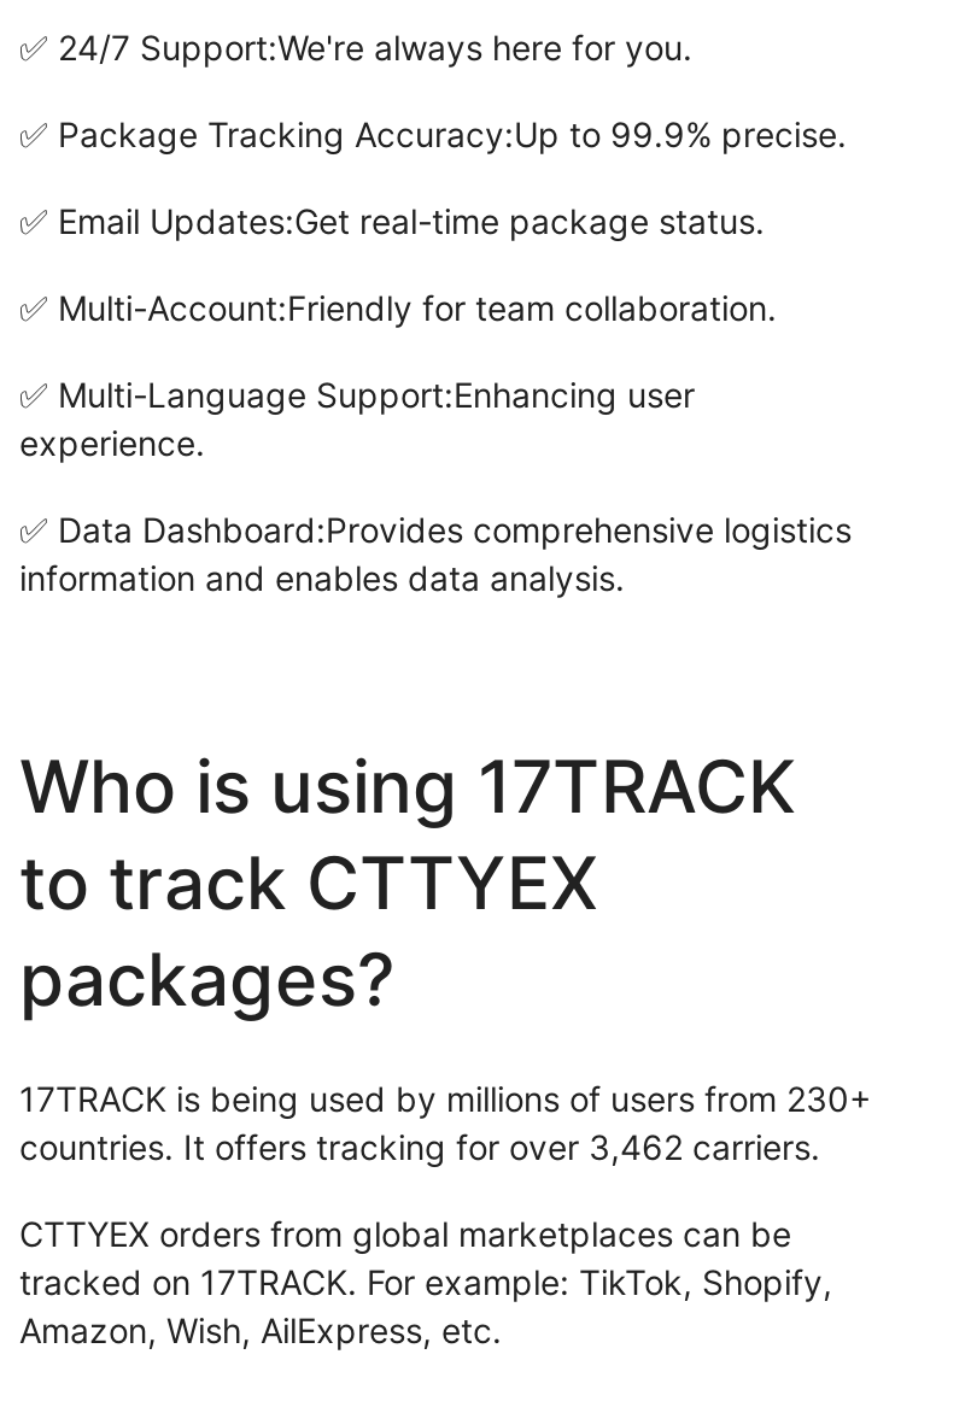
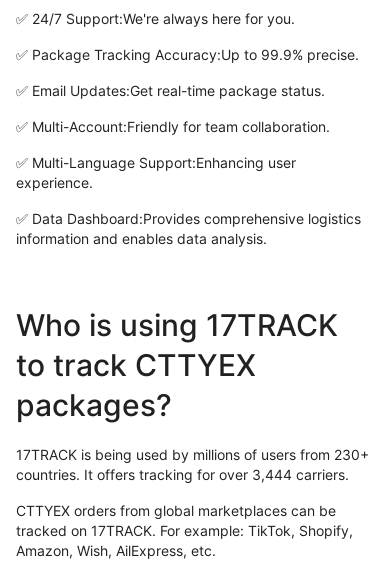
- countries. It offers tracking for over 3,462 carriers.
+ countries. It offers tracking for over 3,444 carriers.
